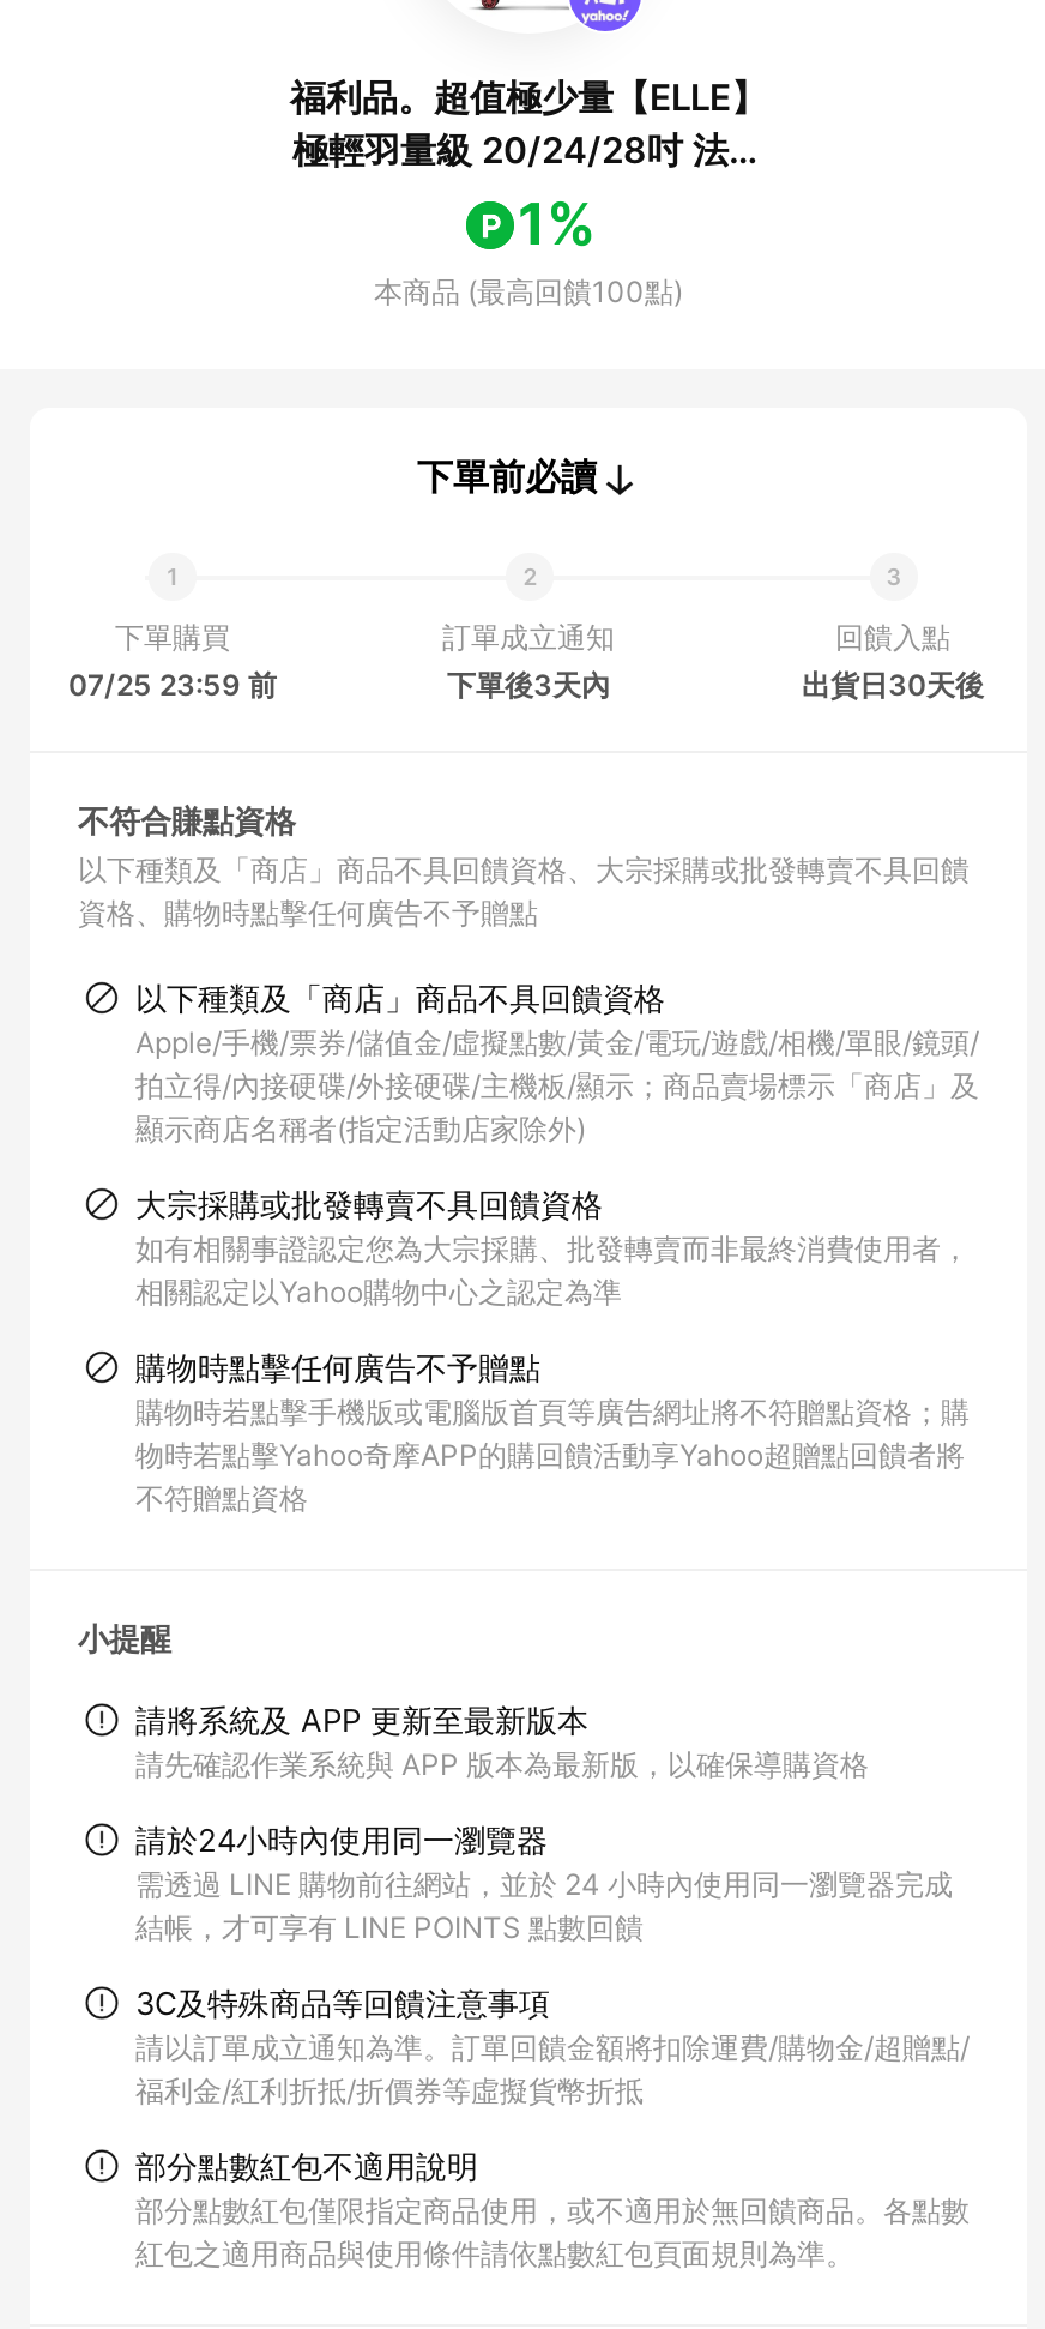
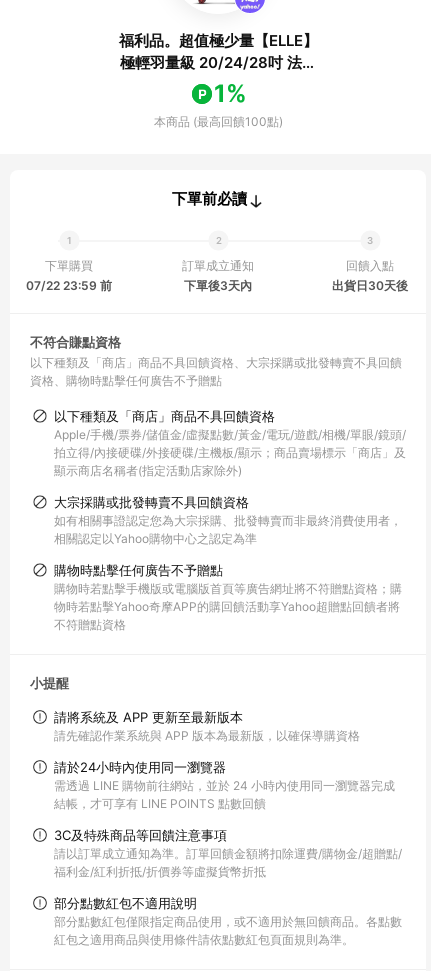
- 07/25 23:59 前
+ 07/22 23:59 前
